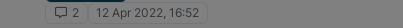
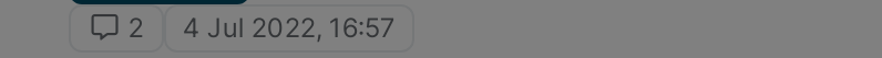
- 2 12 Apr 2022, 16:52
+ 2 4 Jul 2022, 16:57
